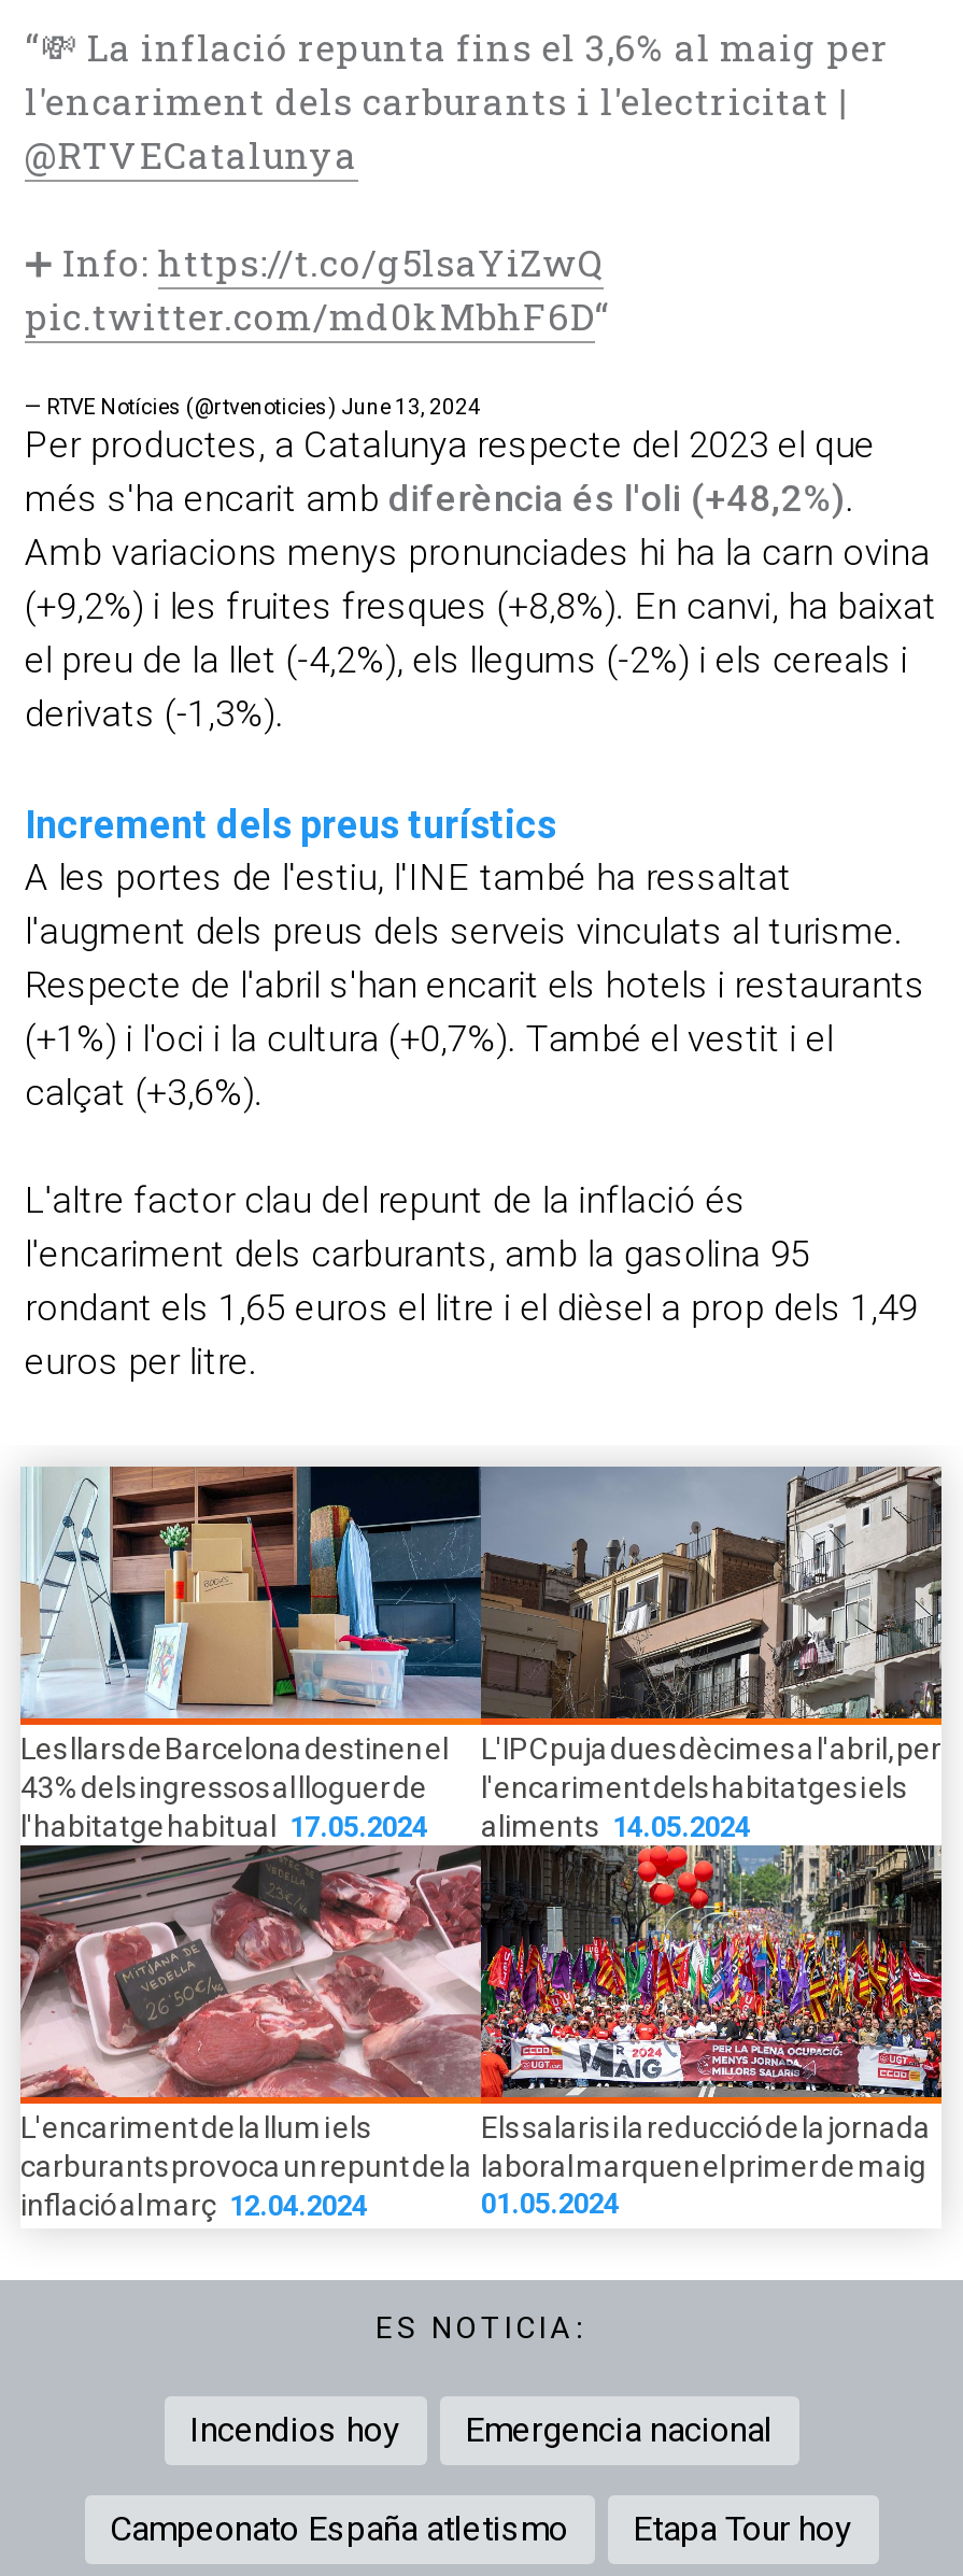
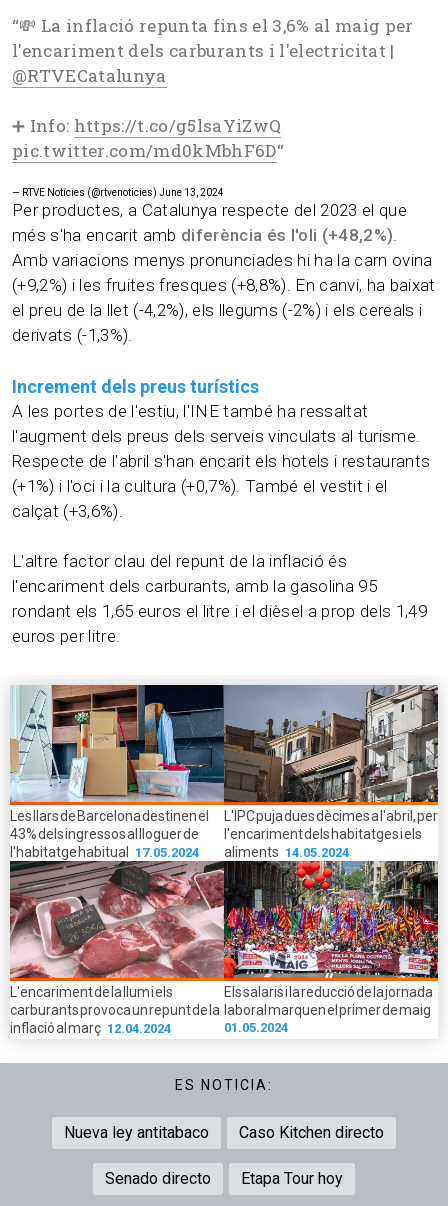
- Incendios hoy
- Emergencia nacional
+ Nueva ley antitabaco
+ Caso Kitchen directo

- Campeonato España atletismo
+ Senado directo
